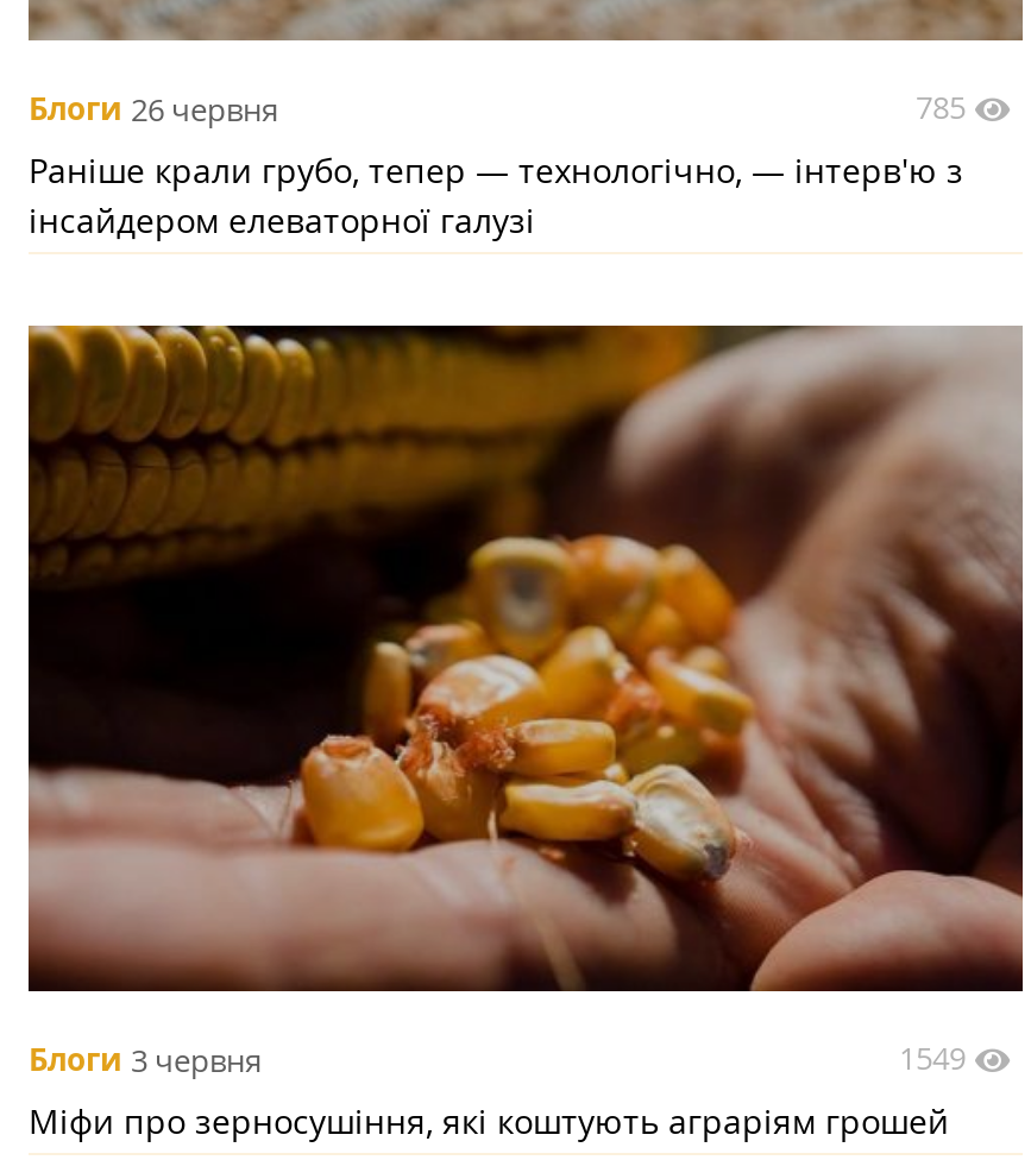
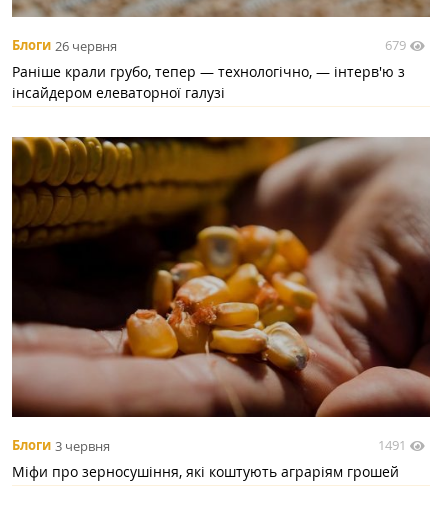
- 785
+ 679

- 1549
+ 1491
